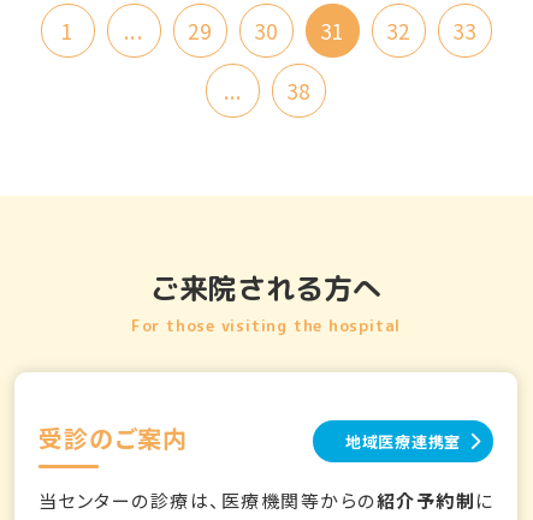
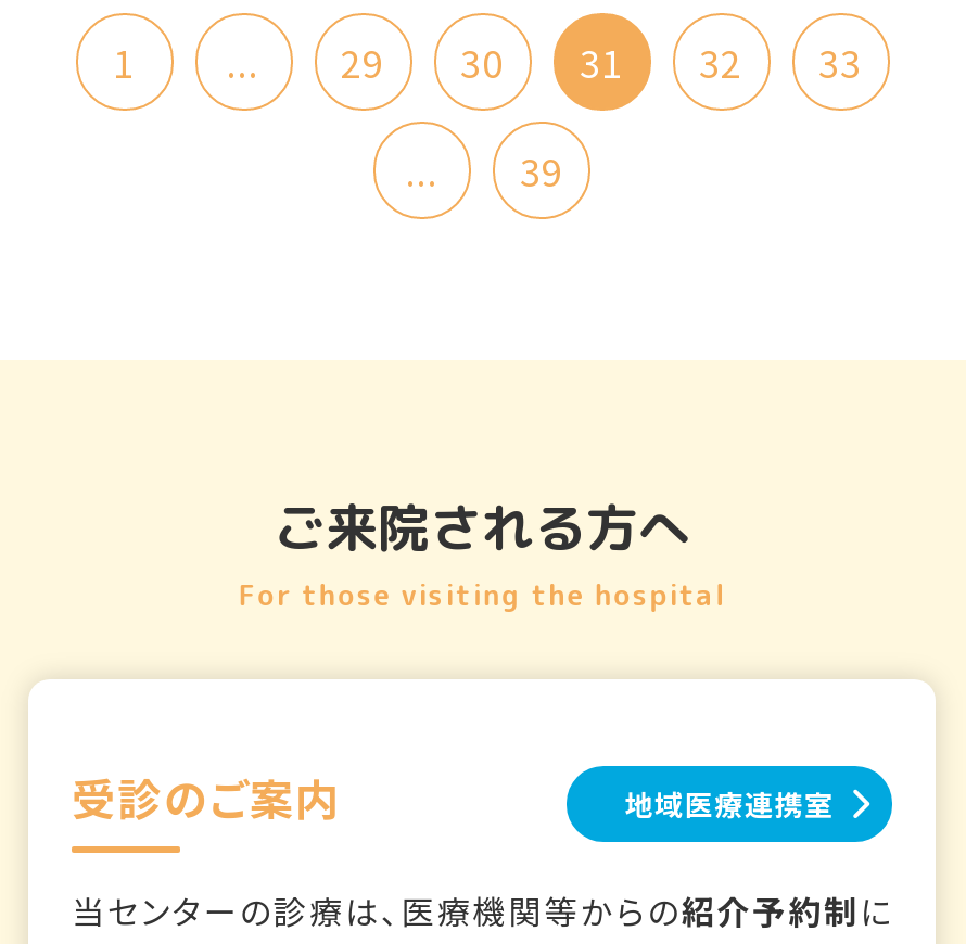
- 38
+ 39
